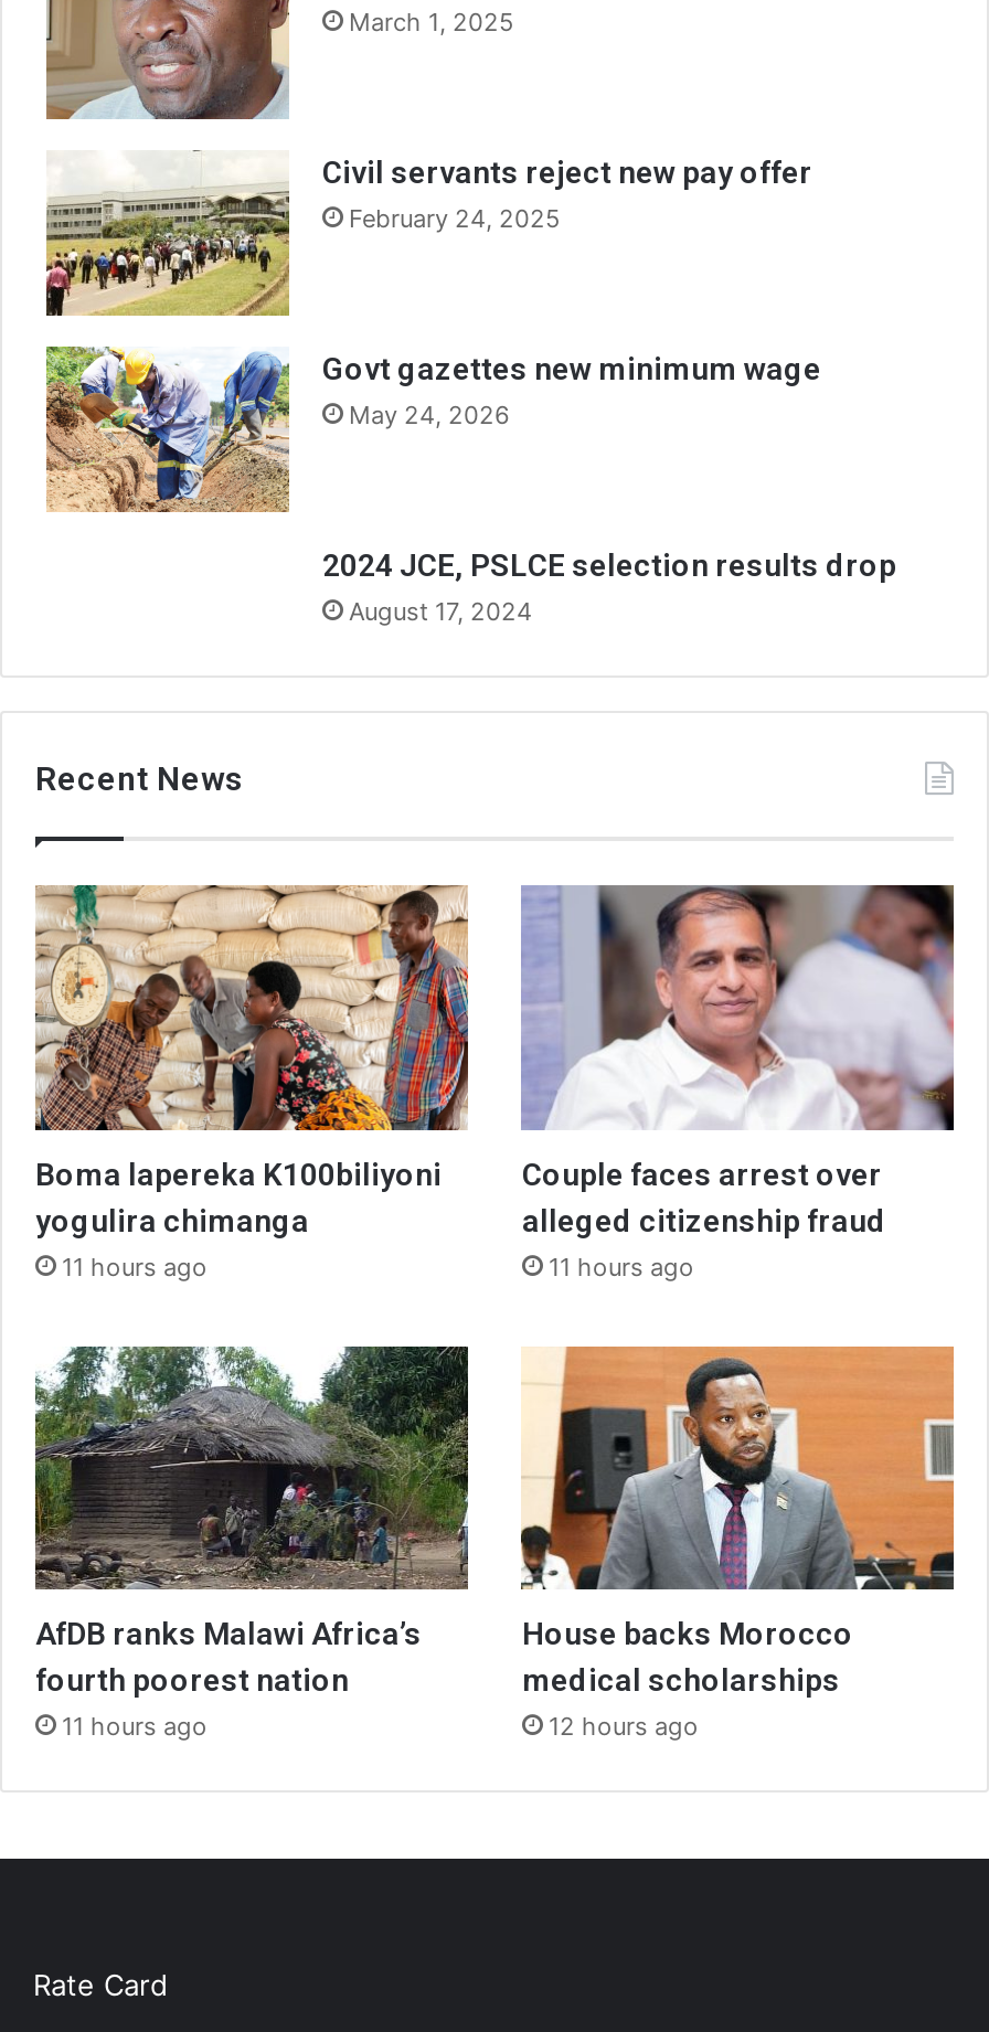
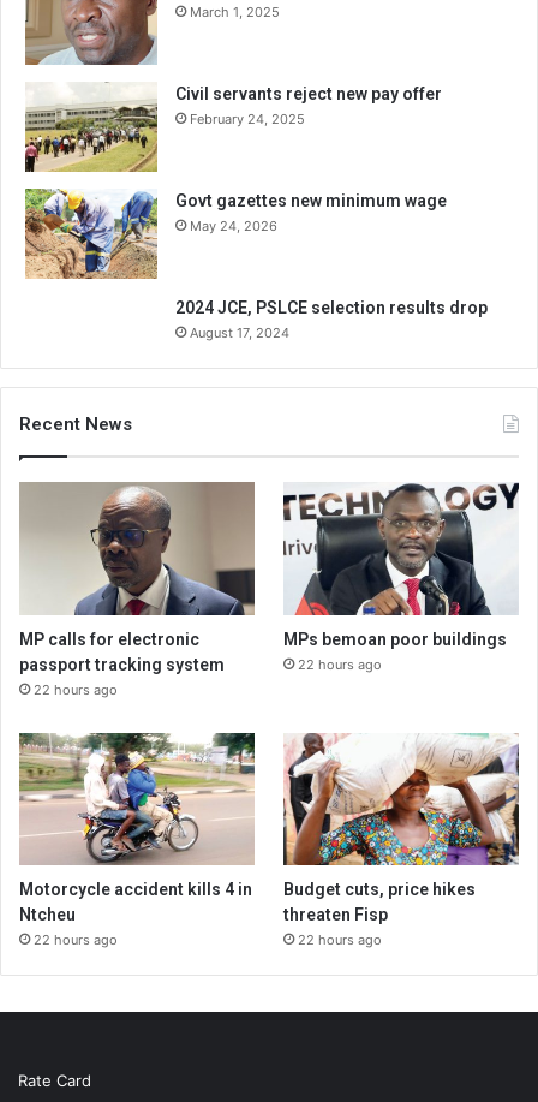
- [image]
- Boma lapereka K100biliyoni
- yogulira chimanga
- 11 hours ago
+ [image]
+ MP calls for electronic
+ passport tracking system
+ 22 hours ago

- [image]
- Couple faces arrest over
- alleged citizenship fraud
- 11 hours ago
+ [image]
+ MPs bemoan poor buildings
+ 22 hours ago

- [image]
- AfDB ranks Malawi Africa’s
- fourth poorest nation
- 11 hours ago
+ [image]
+ Motorcycle accident kills 4 in
+ Ntcheu
+ 22 hours ago

- [image]
- House backs Morocco
- medical scholarships
- 12 hours ago
+ [image]
+ Budget cuts, price hikes
+ threaten Fisp
+ 22 hours ago
